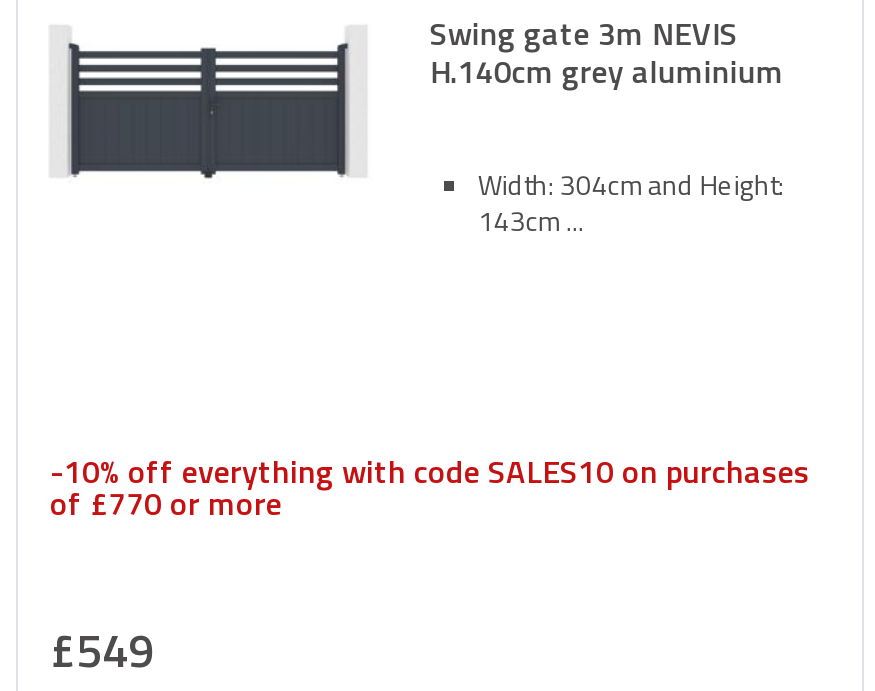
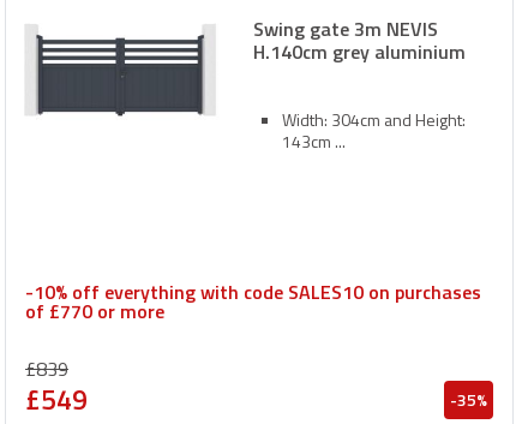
+ £839

+ -35%
